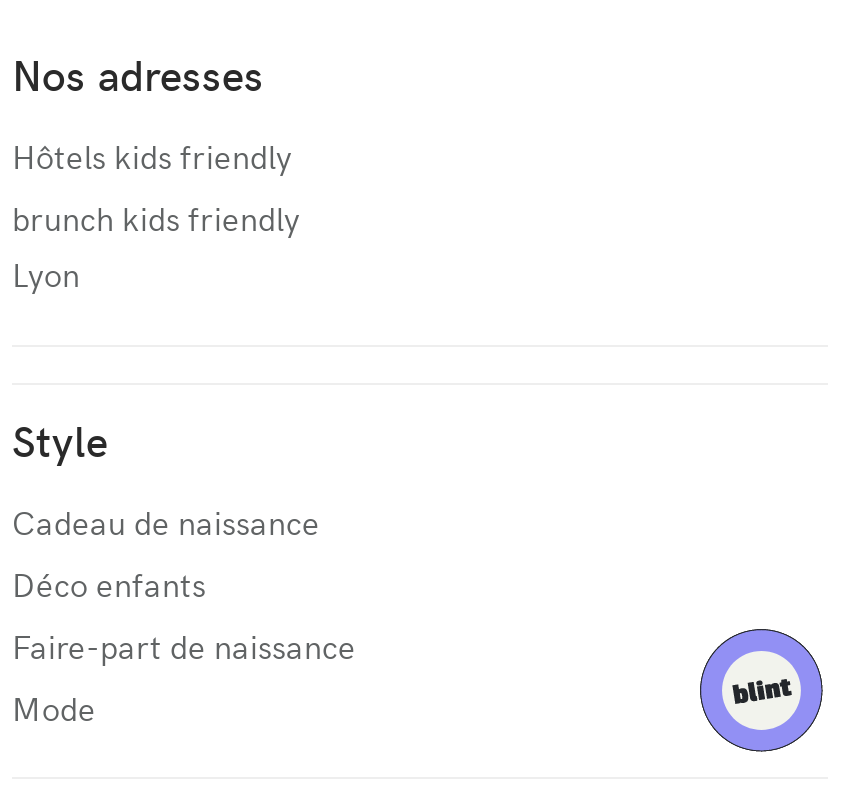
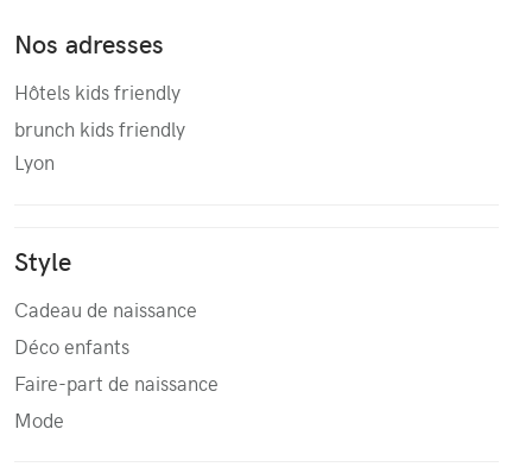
- [image]
